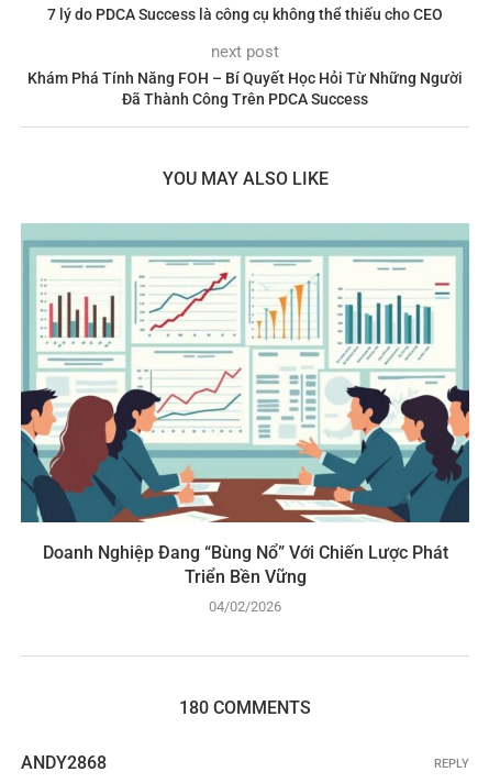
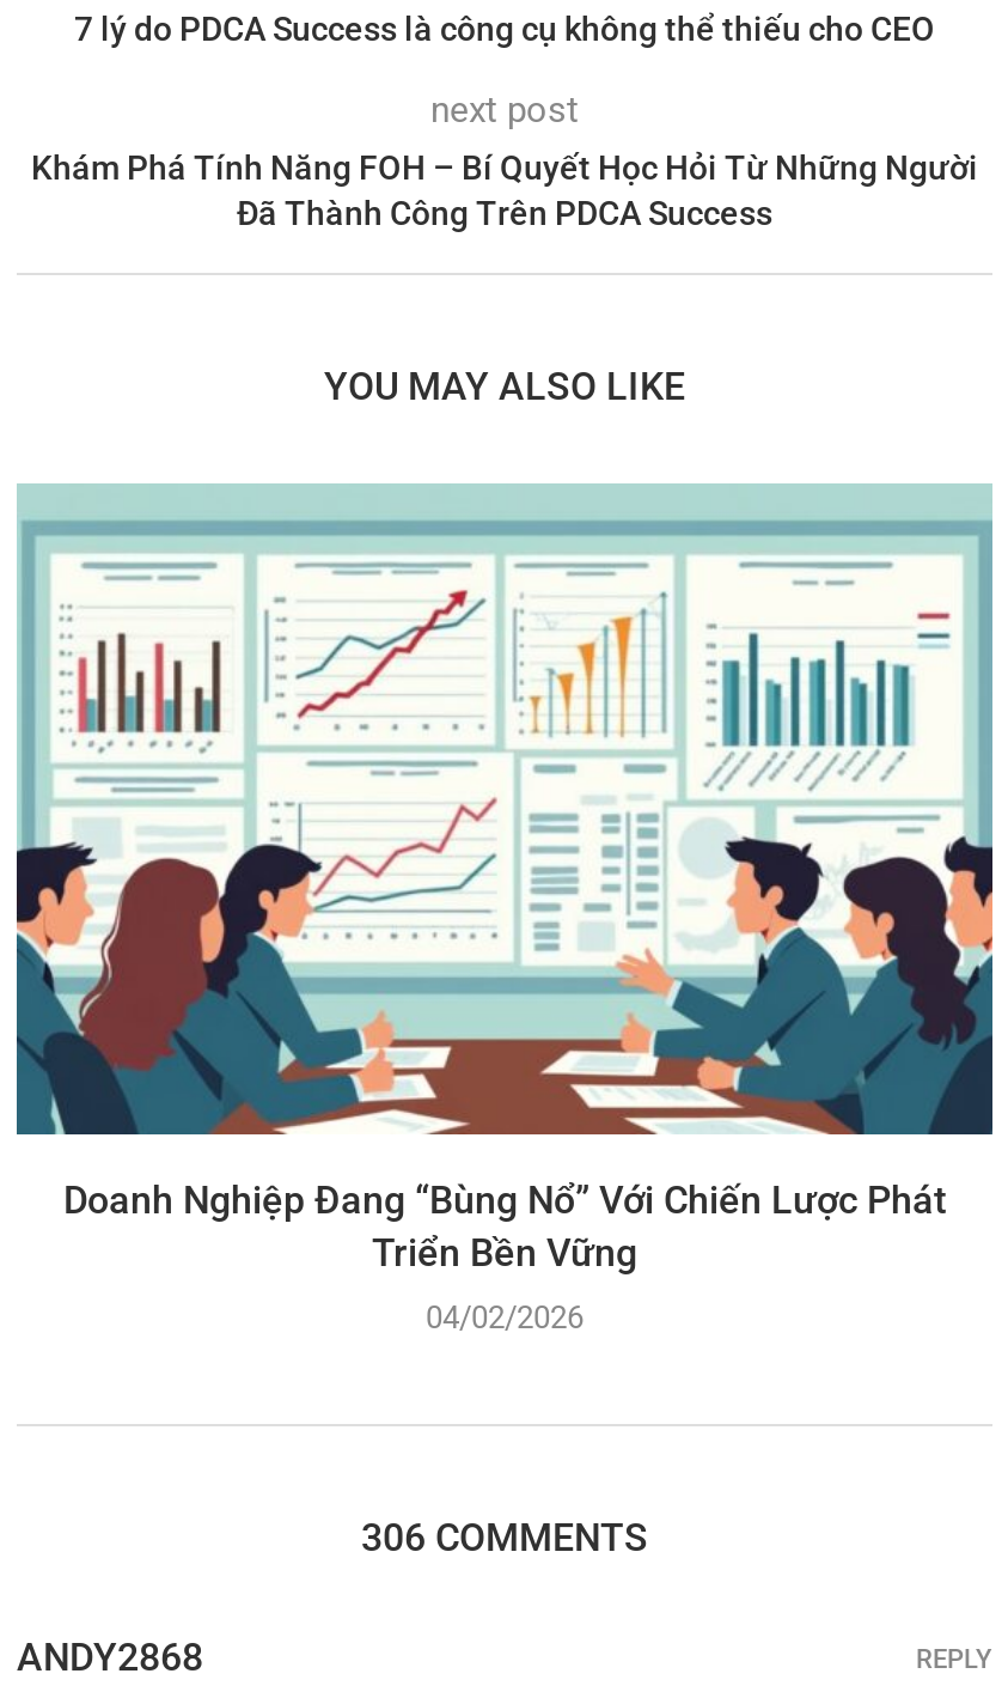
- 180 COMMENTS
+ 306 COMMENTS
